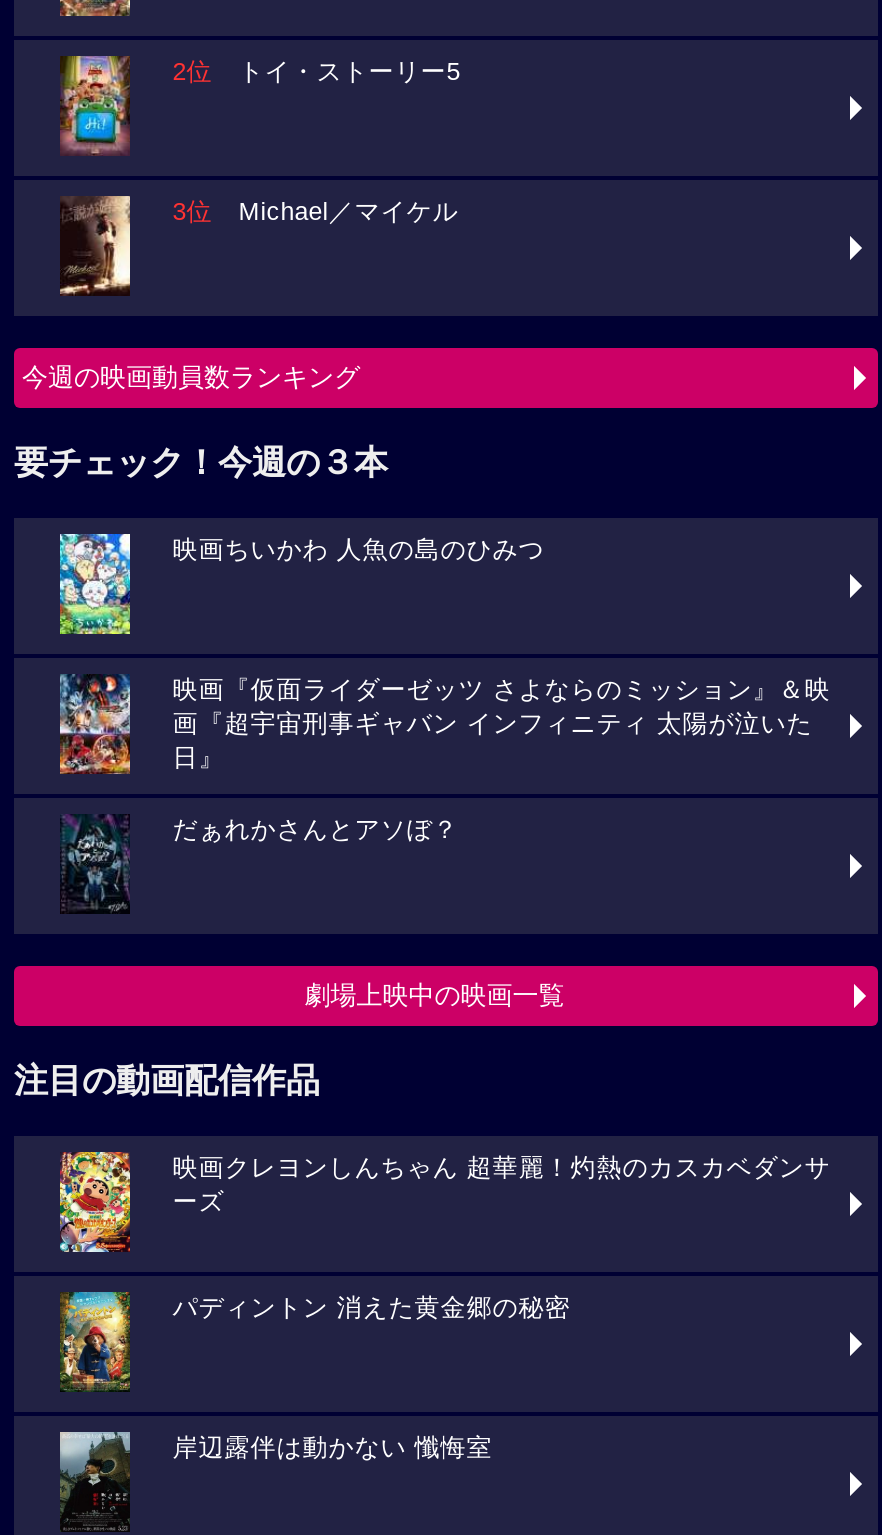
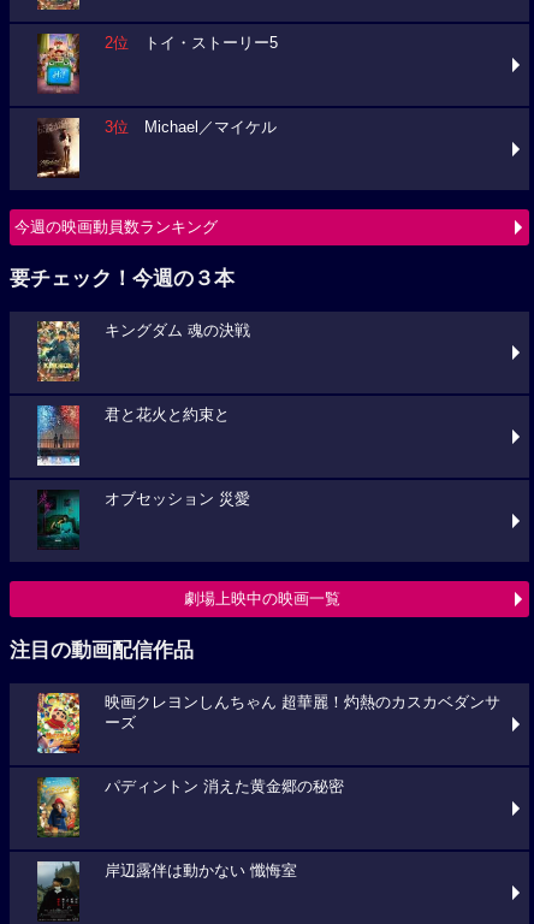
- [image]
- 映画ちいかわ 人魚の島のひみつ
+ [image]
+ キングダム 魂の決戦

- [image]
- 映画『仮面ライダーゼッツ さよならのミッション』＆映
- 画『超宇宙刑事ギャバン インフィニティ 太陽が泣いた
- 日』
+ [image]
+ 君と花火と約束と

- [image]
- だぁれかさんとアソぼ？
+ [image]
+ オブセッション 災愛
